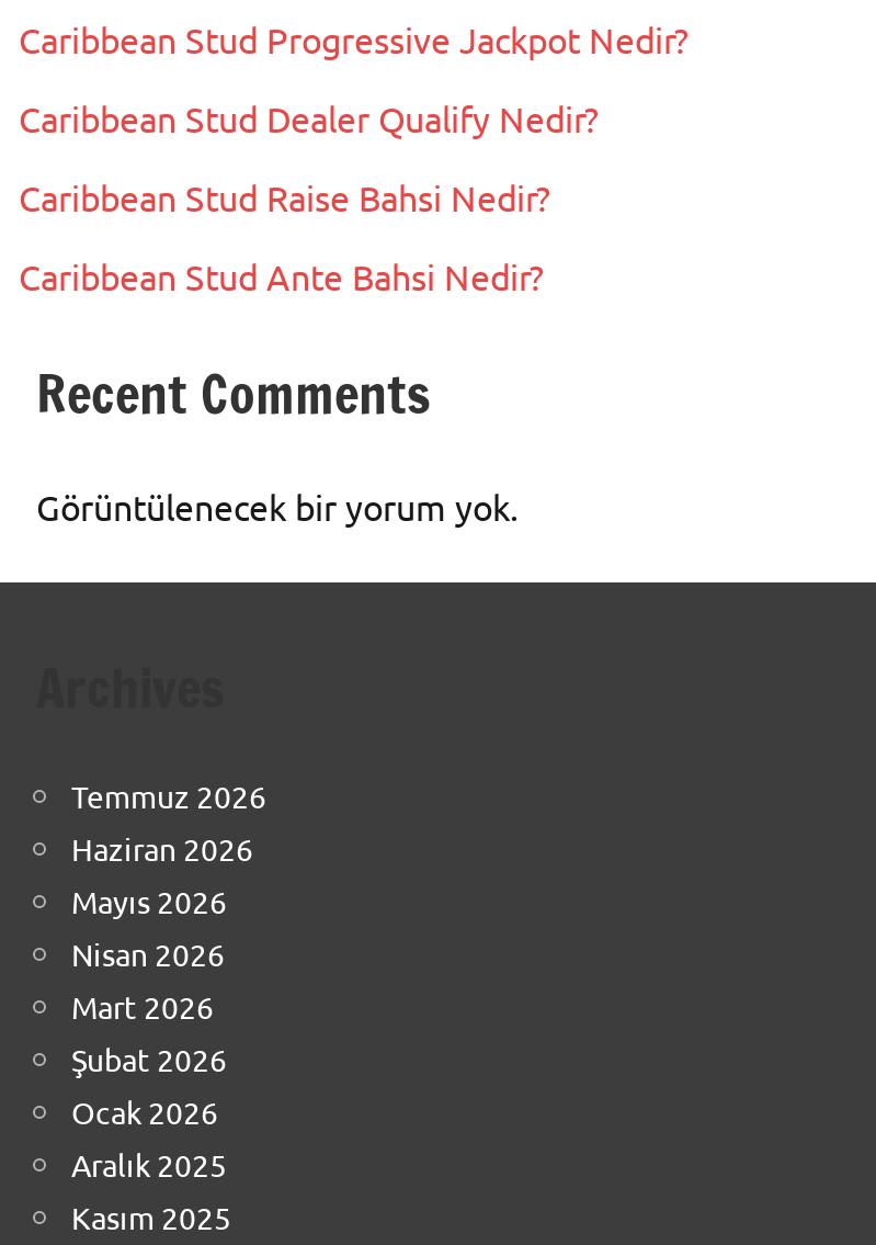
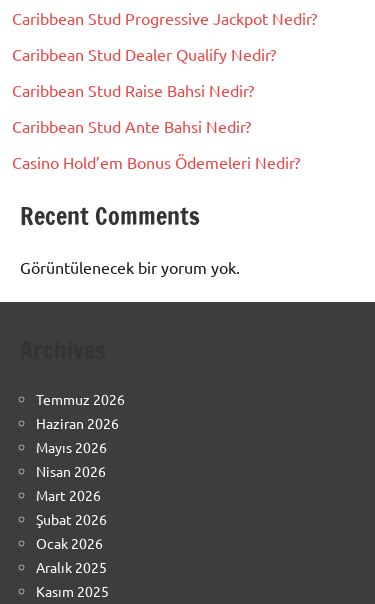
+ Casino Hold’em Bonus Ödemeleri Nedir?
